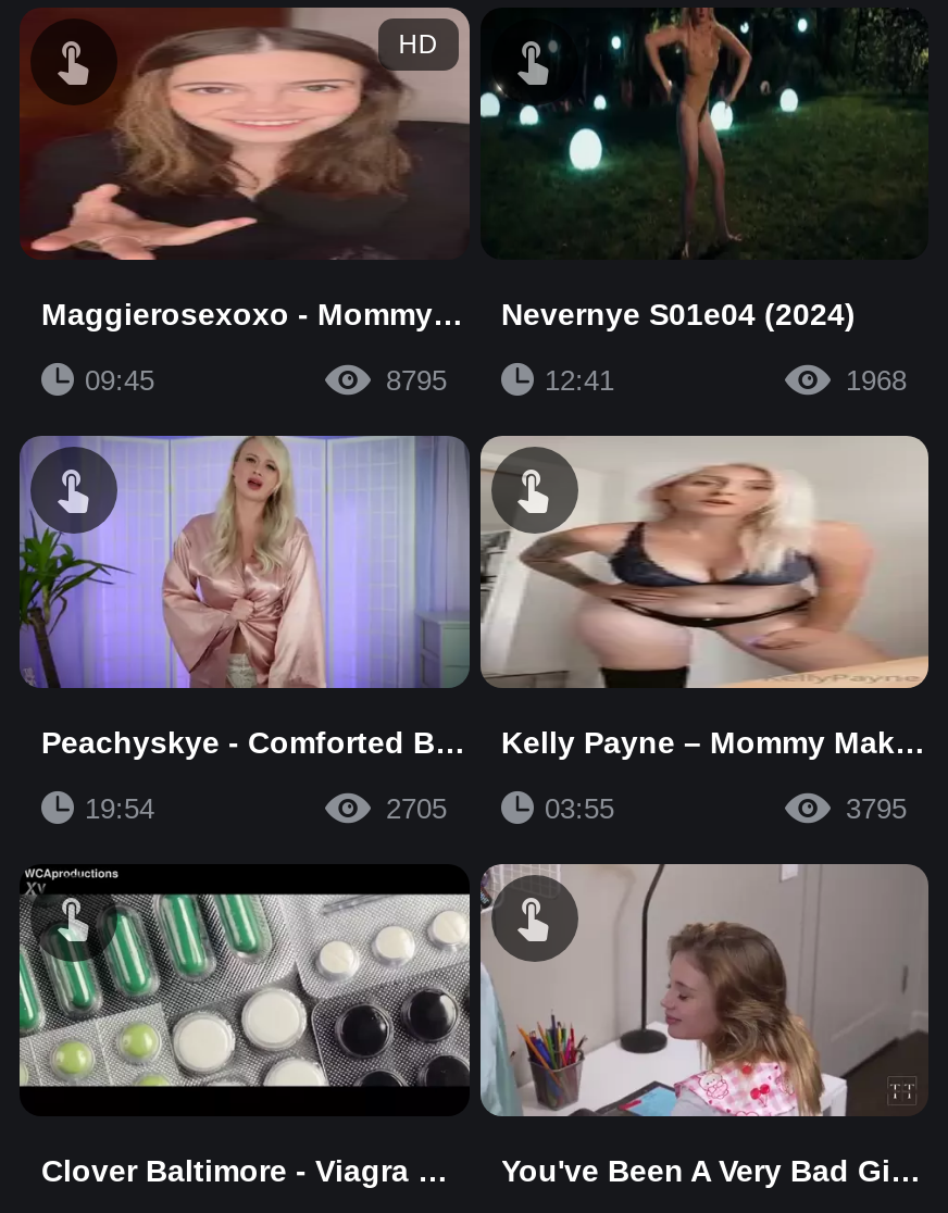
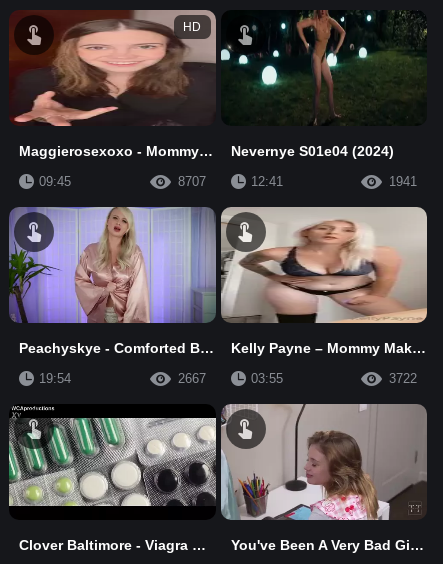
- 8795
+ 8707

- 1968
+ 1941

- 2705
+ 2667

- 3795
+ 3722
